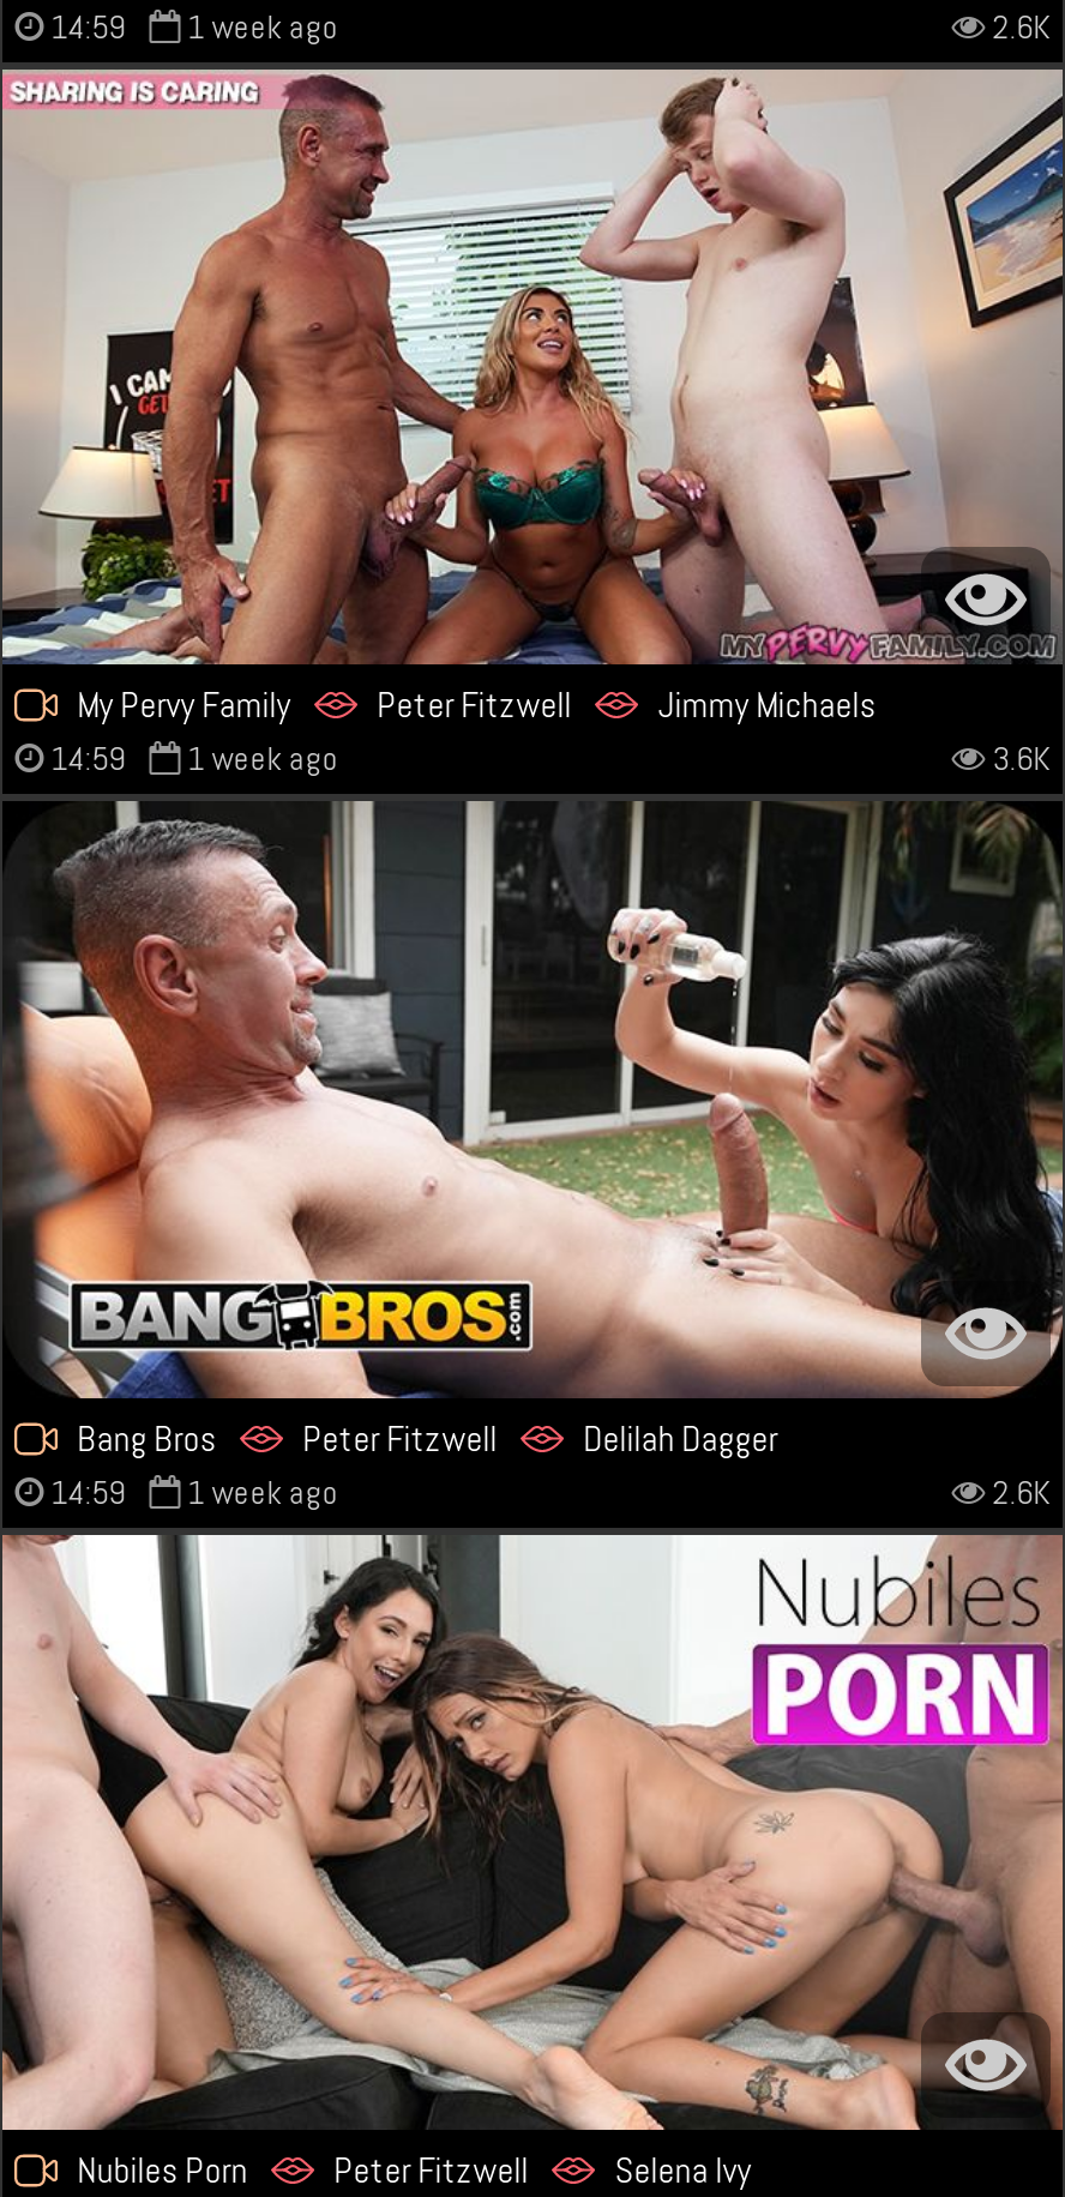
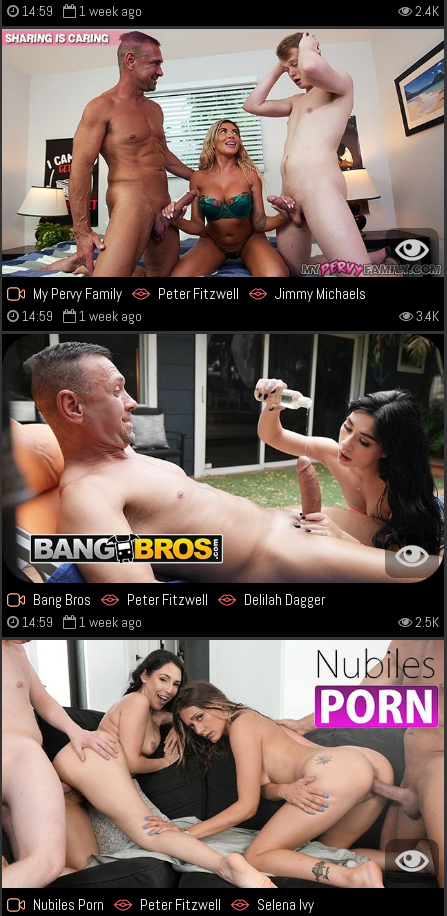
- 2.6K
+ 2.4K

- 3.6K
+ 3.4K

- 2.6K
+ 2.5K
